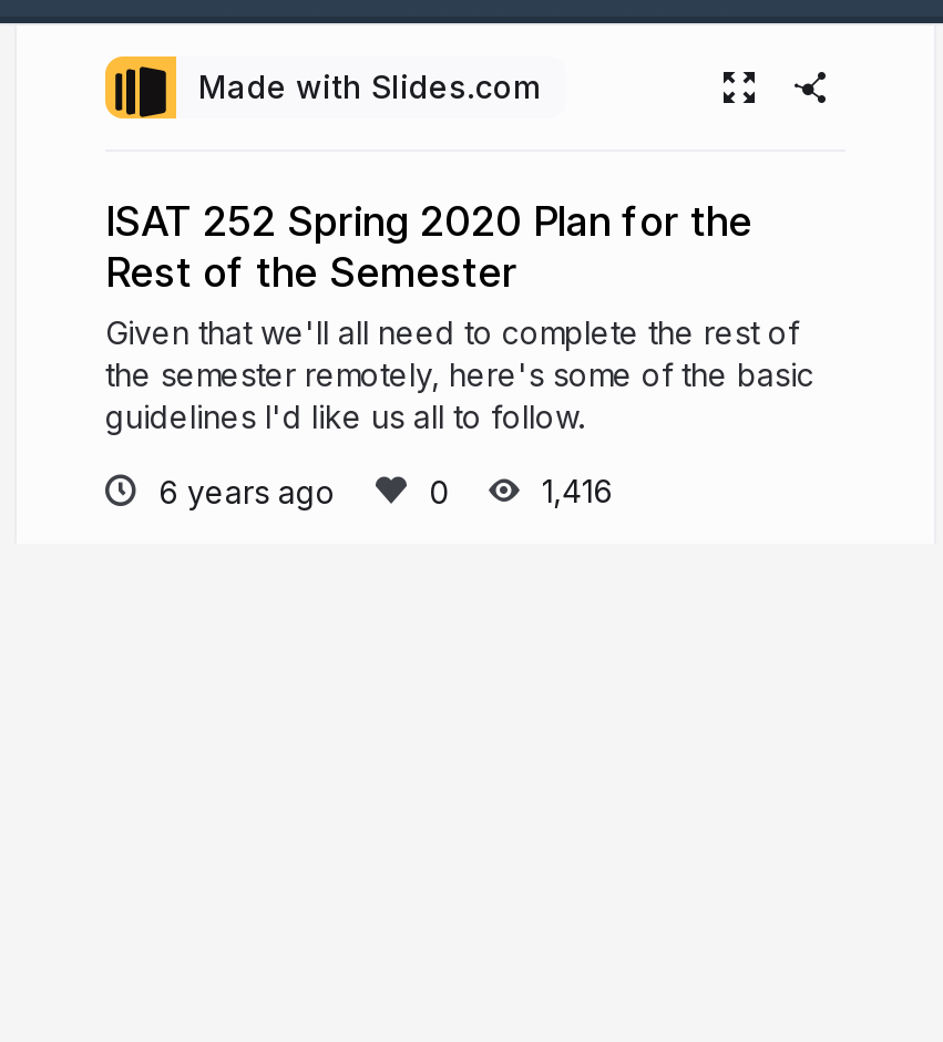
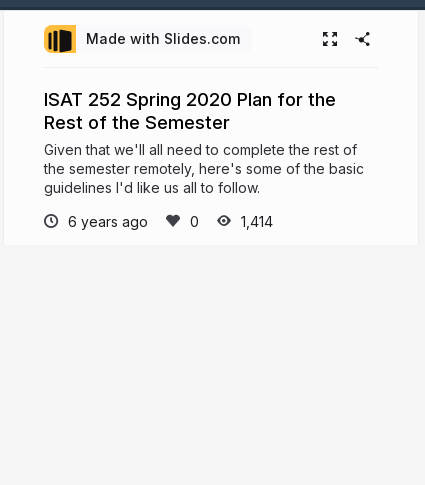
- 1,416
+ 1,414
